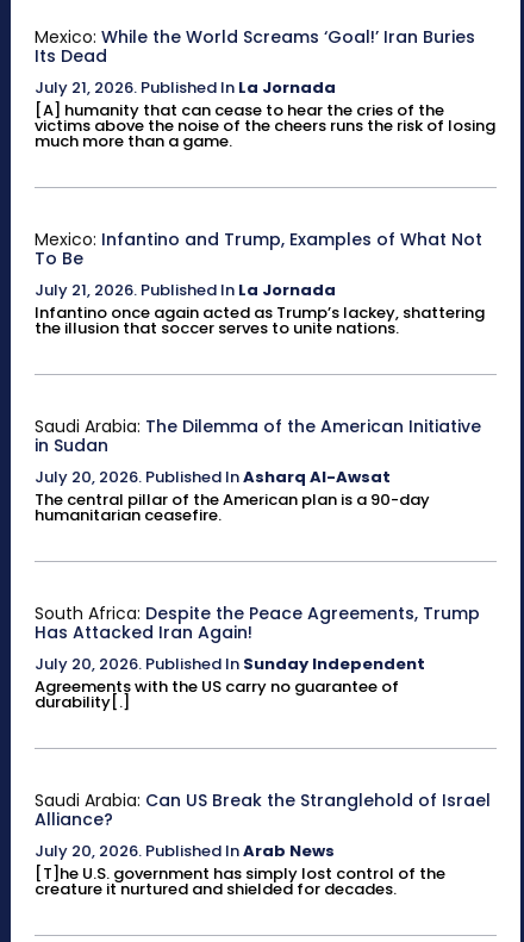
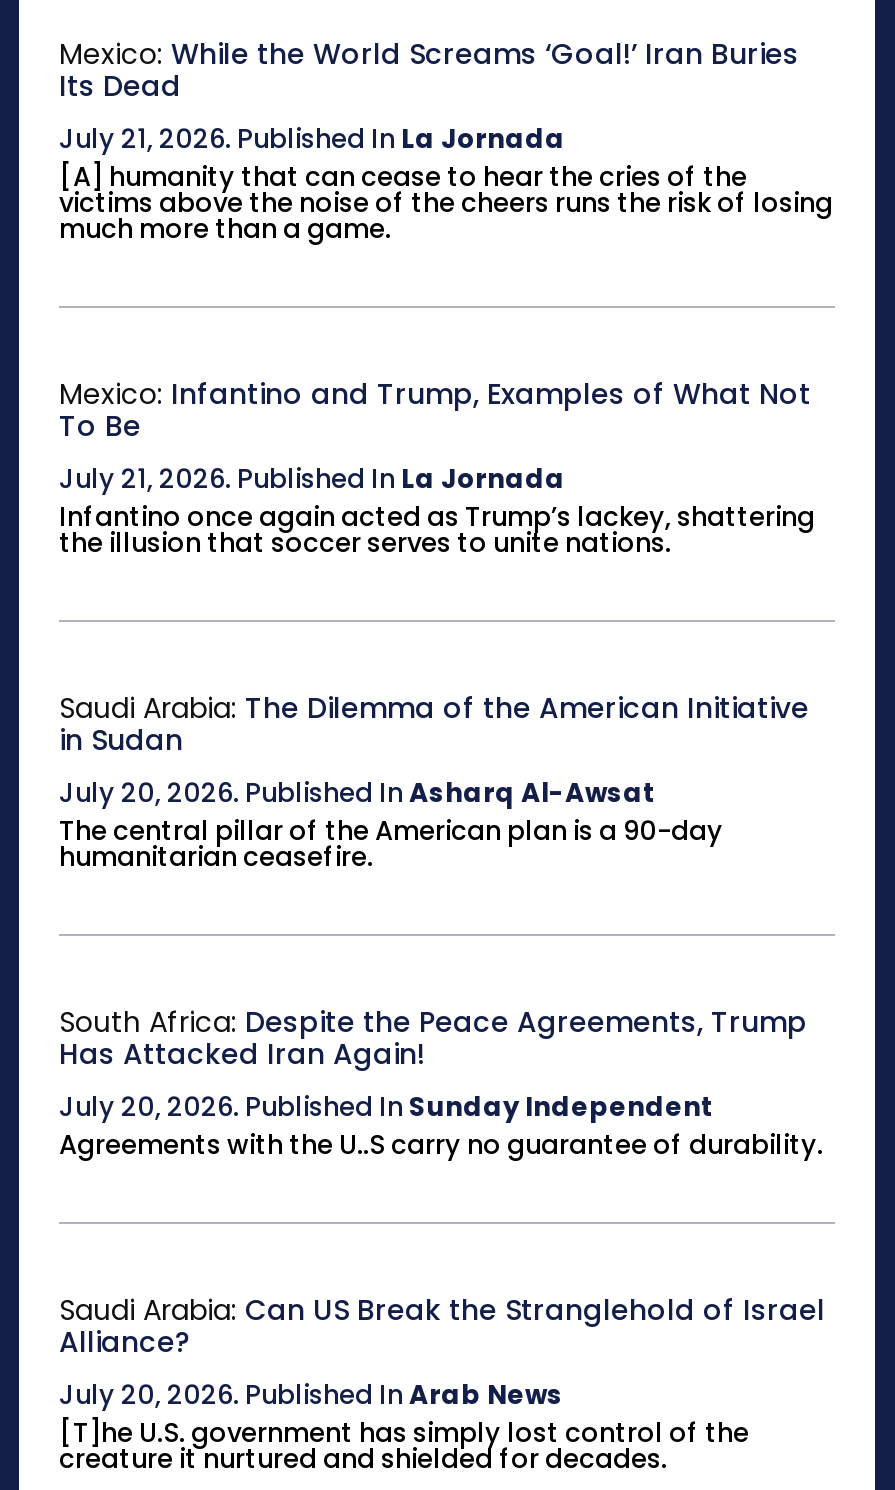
- Agreements with the US carry no guarantee of
- durability[.]
+ Agreements with the U..S carry no guarantee of durability.
